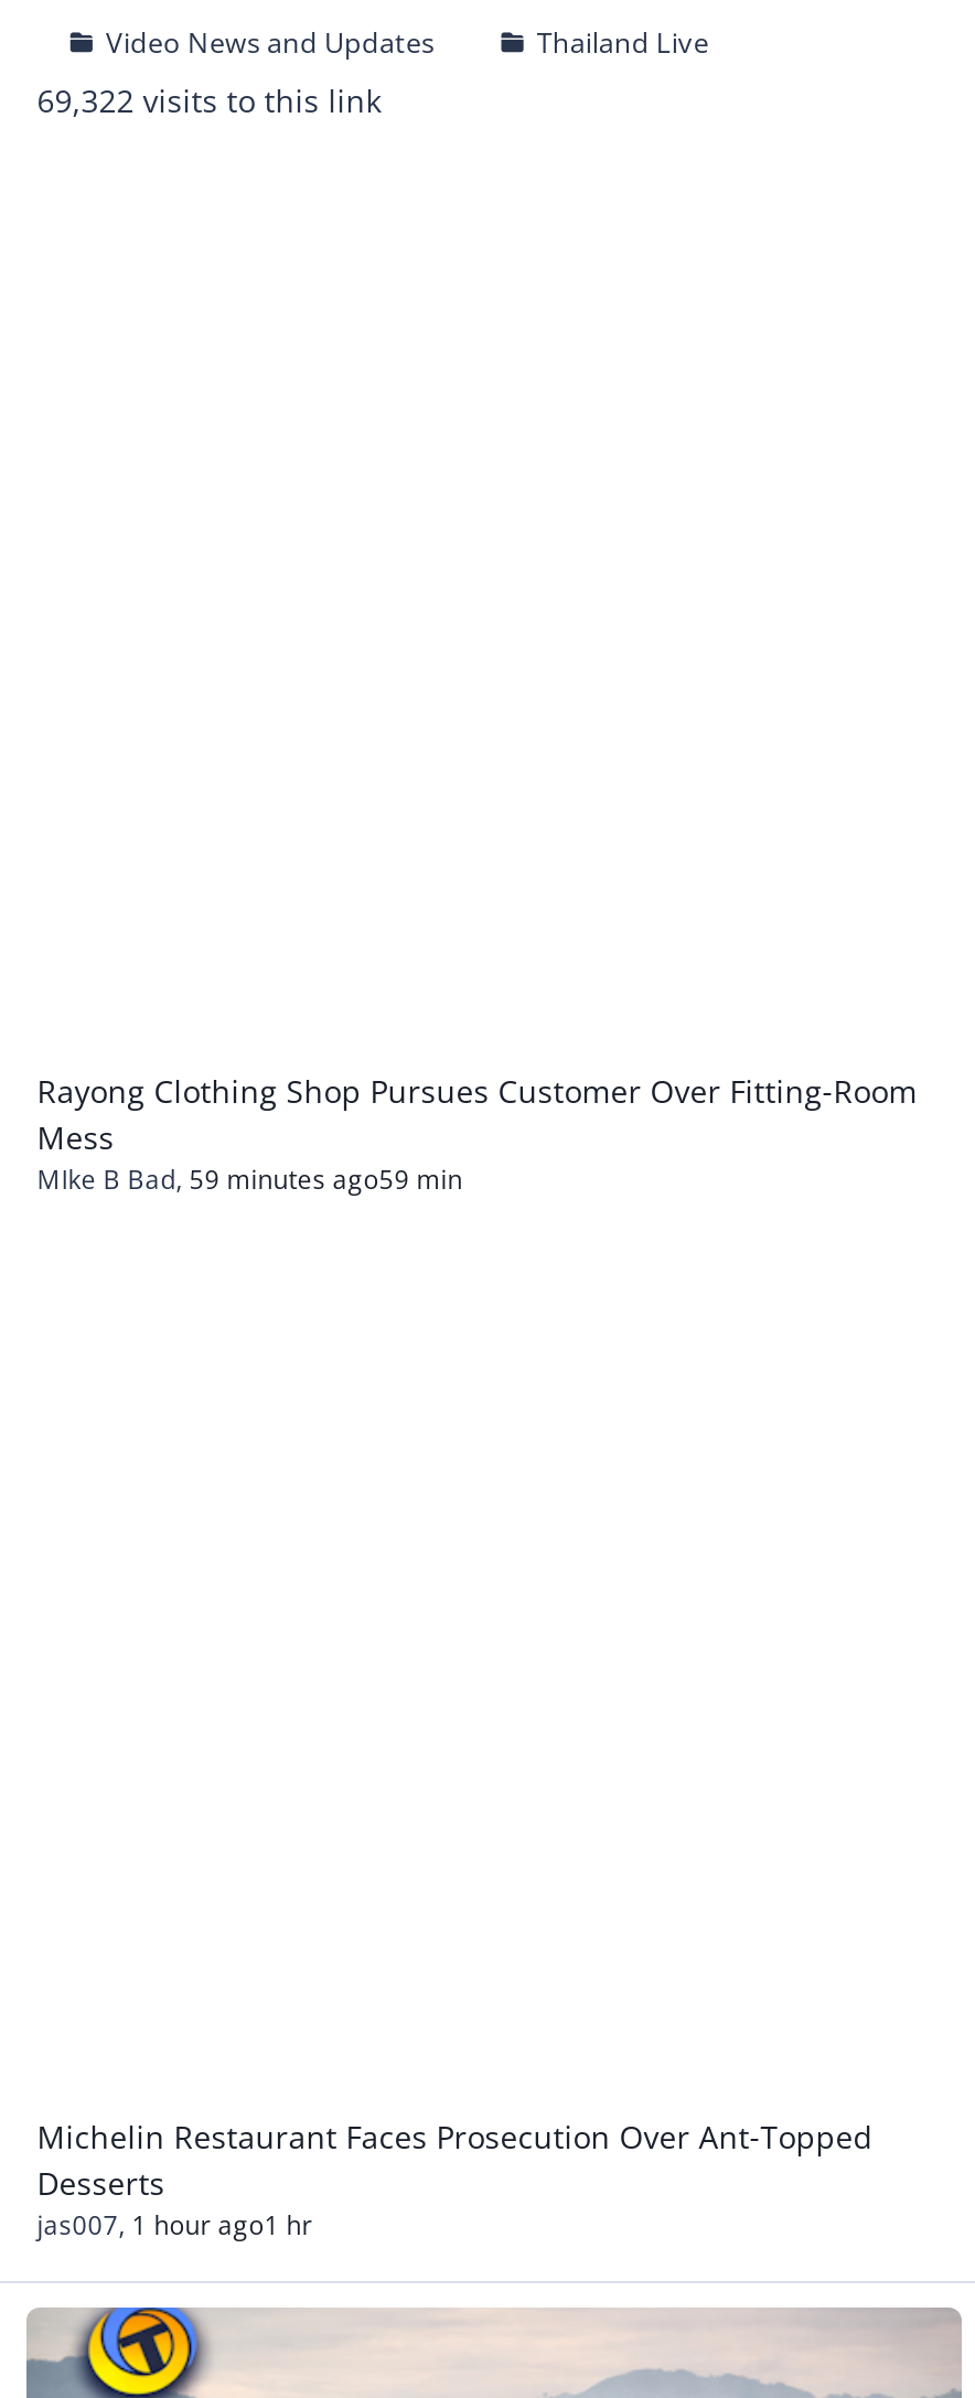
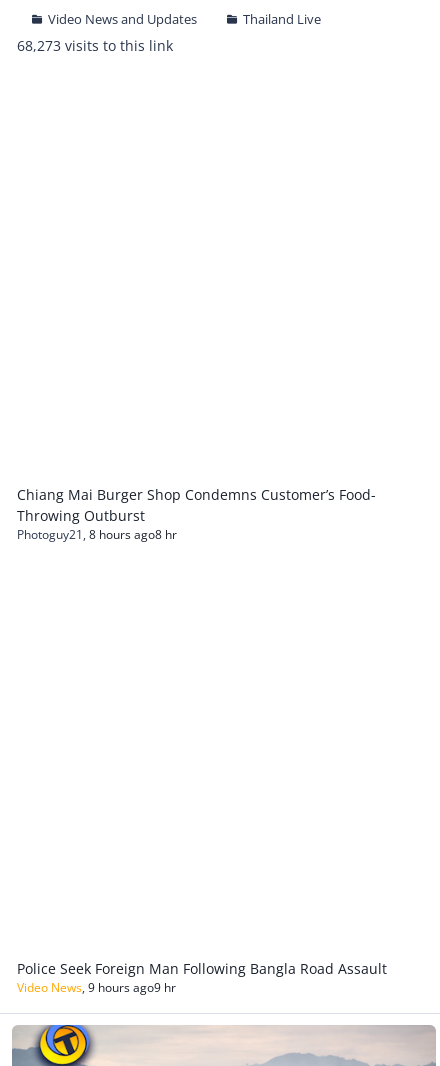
- 69,322 visits to this link
+ 68,273 visits to this link

- Rayong Clothing Shop Pursues Customer Over Fitting-Room
- Mess
- MIke B Bad, 59 minutes ago59 min
+ Chiang Mai Burger Shop Condemns Customer’s Food-
+ Throwing Outburst
+ Photoguy21, 8 hours ago8 hr

- Michelin Restaurant Faces Prosecution Over Ant-Topped
- Desserts
- jas007, 1 hour ago1 hr
+ Police Seek Foreign Man Following Bangla Road Assault
+ Video News, 9 hours ago9 hr
